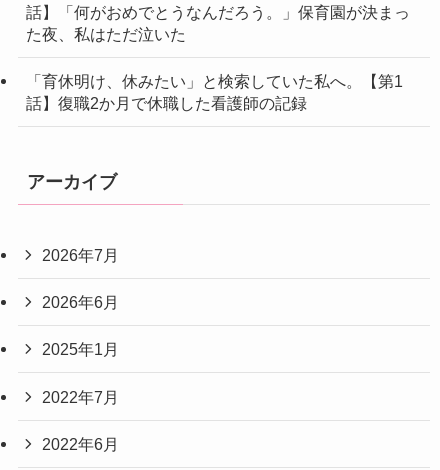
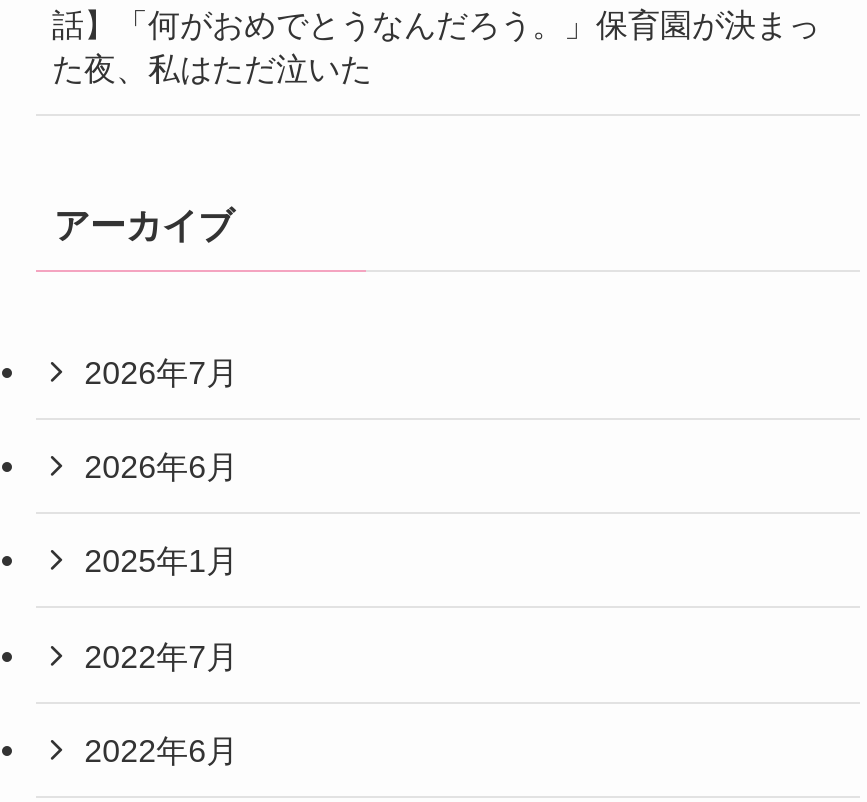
- 「育休明け、休みたい」と検索していた私へ。【第1
- 話】復職2か月で休職した看護師の記録
